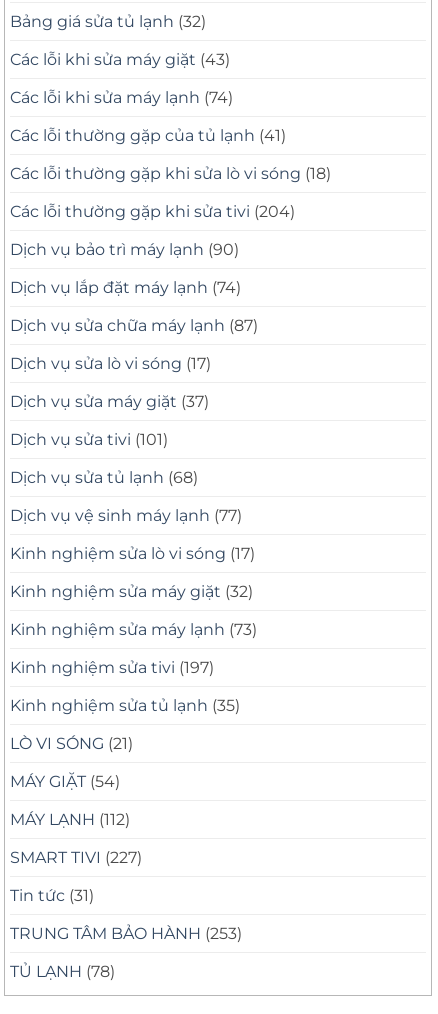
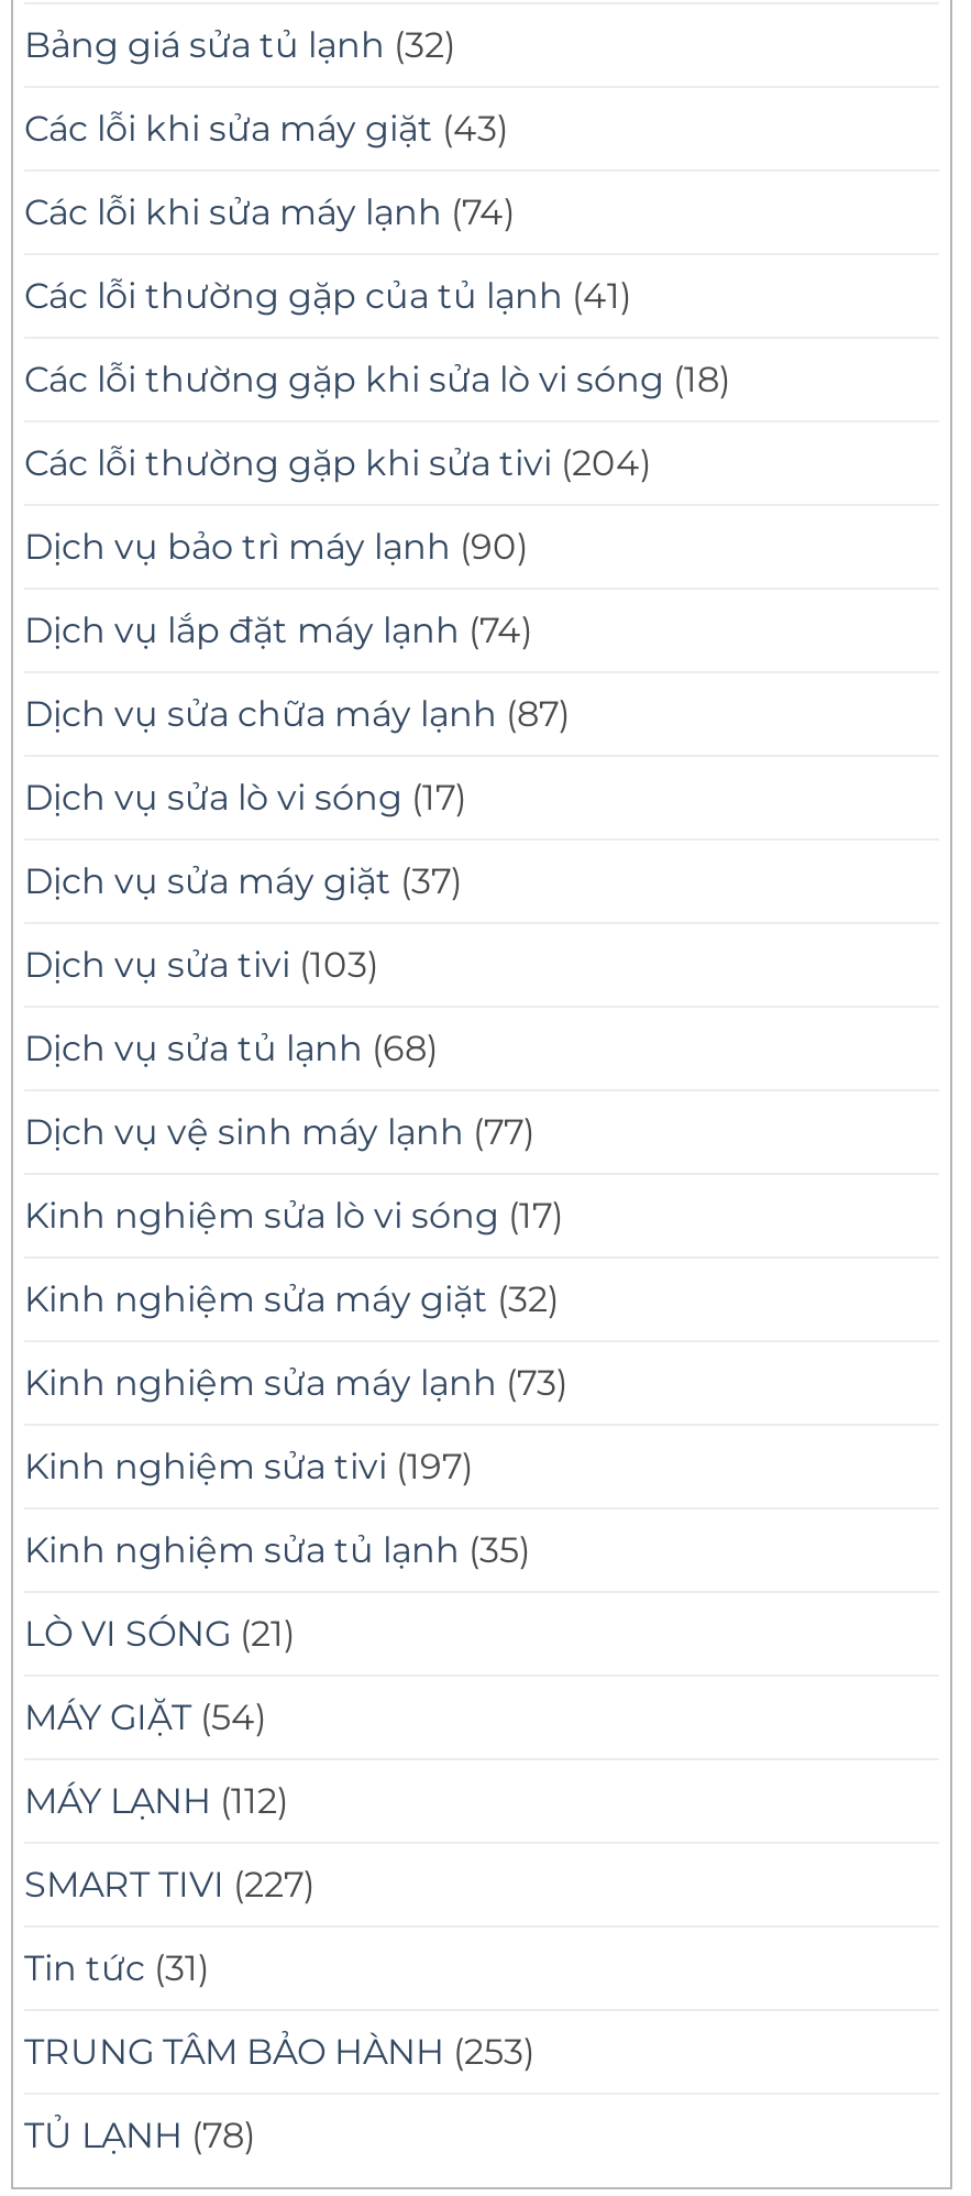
- Dịch vụ sửa tivi (101)
+ Dịch vụ sửa tivi (103)
